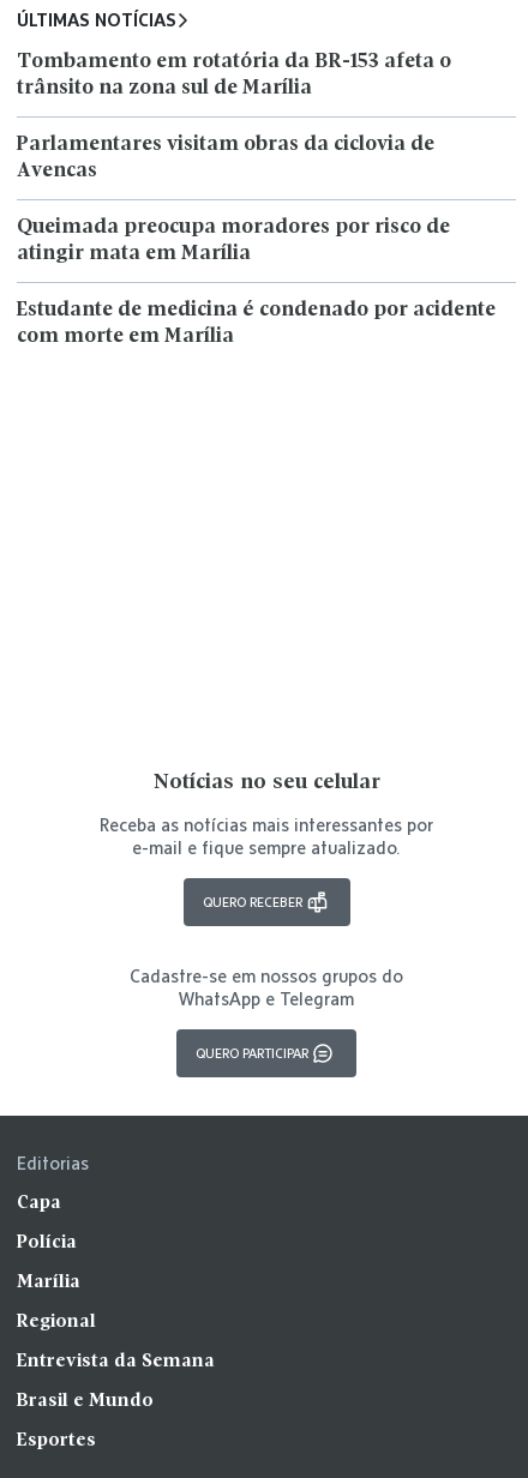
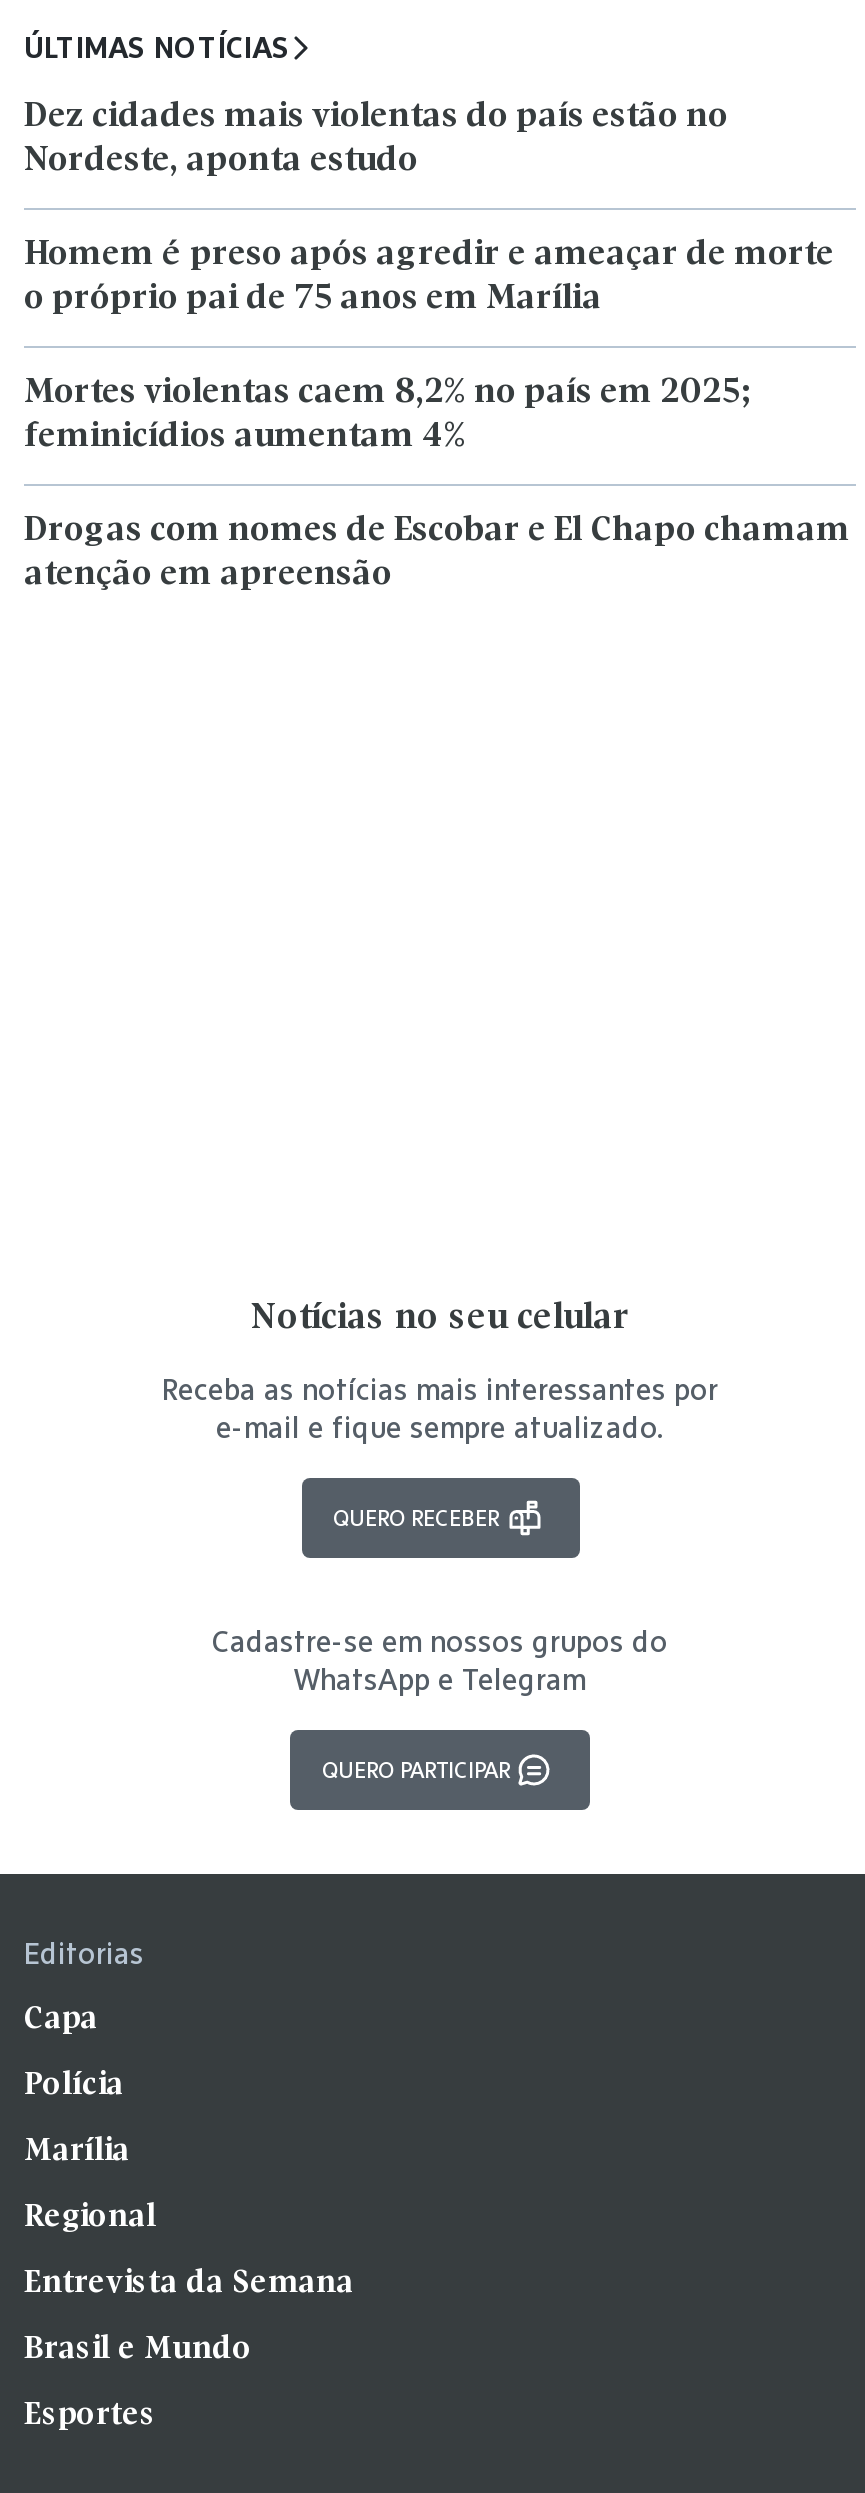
- Tombamento em rotatória da BR-153 afeta o
- trânsito na zona sul de Marília
+ Dez cidades mais violentas do país estão no
+ Nordeste, aponta estudo

- Parlamentares visitam obras da ciclovia de
- Avencas
+ Homem é preso após agredir e ameaçar de morte
+ o próprio pai de 75 anos em Marília

- Queimada preocupa moradores por risco de
- atingir mata em Marília
+ Mortes violentas caem 8,2% no país em 2025;
+ feminicídios aumentam 4%

- Estudante de medicina é condenado por acidente
- com morte em Marília
+ Drogas com nomes de Escobar e El Chapo chamam
+ atenção em apreensão
